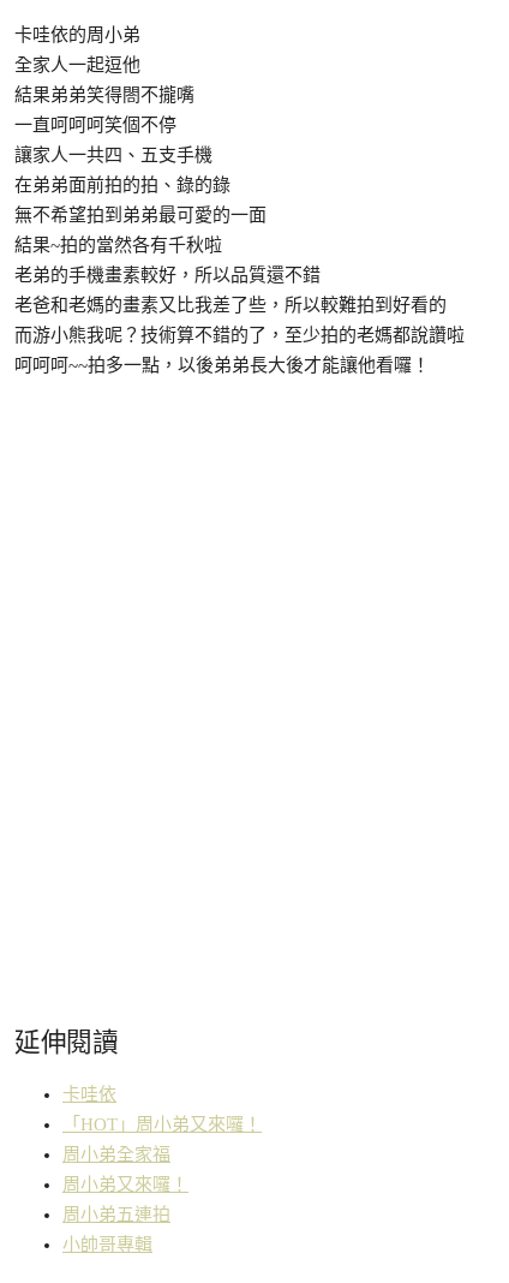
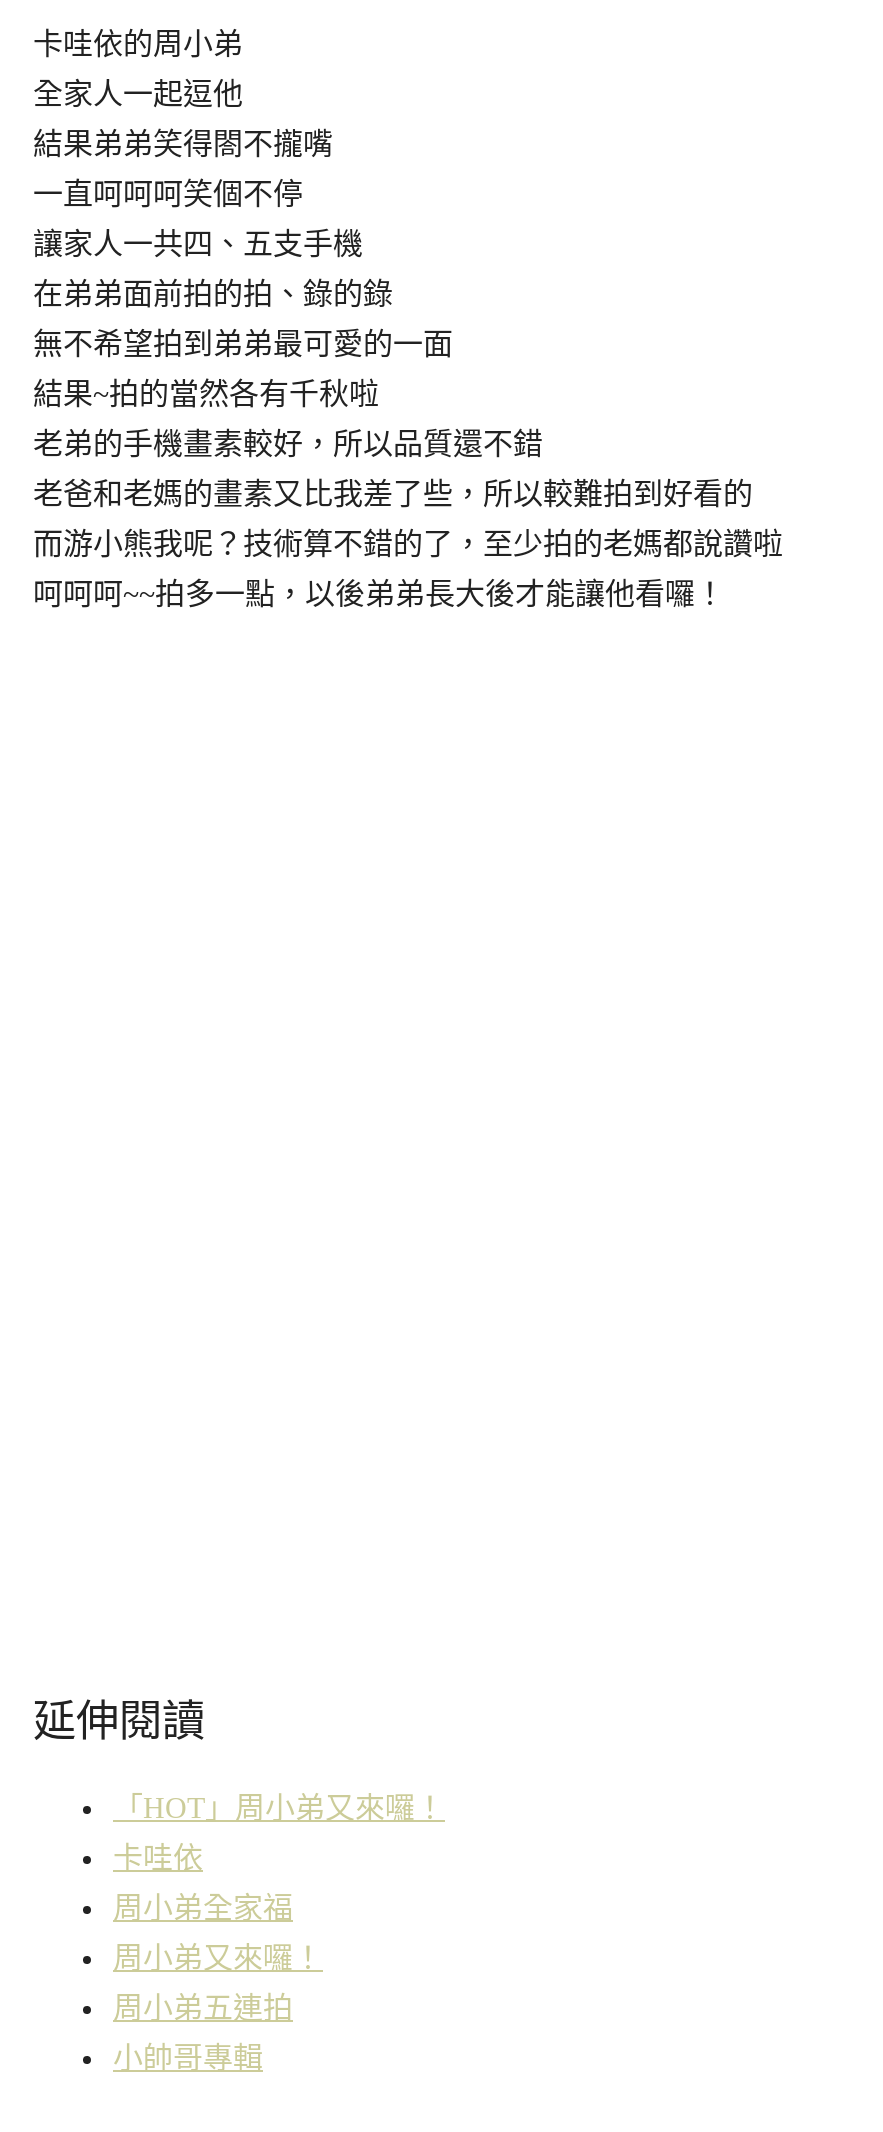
moved down: 卡哇依

moved up: 「HOT」周小弟又來囉！
